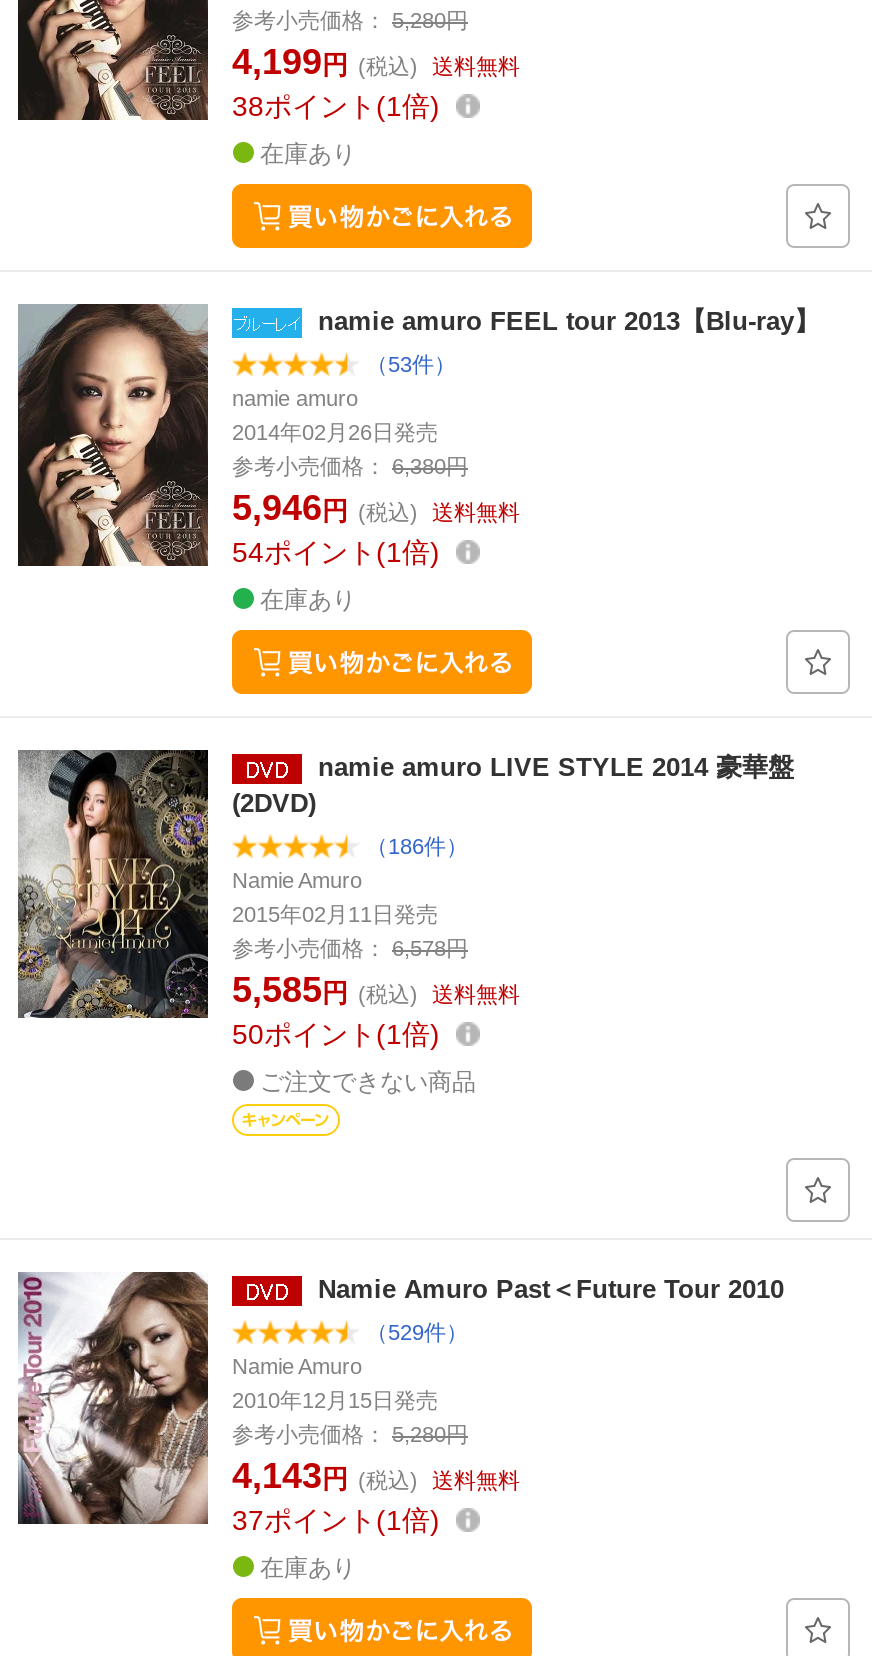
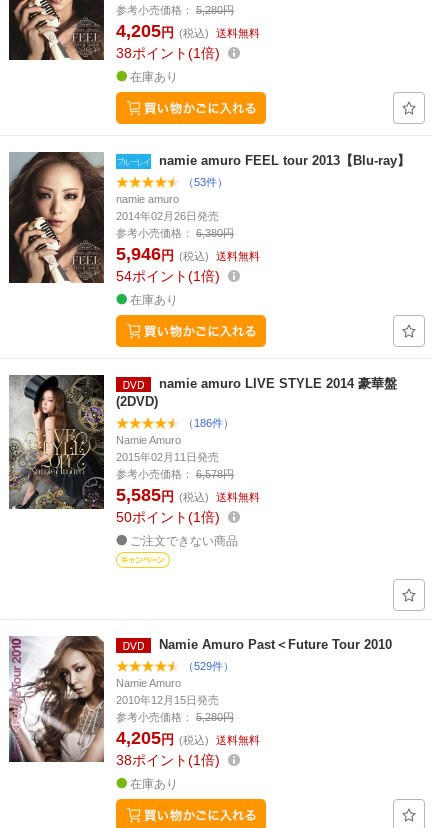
- 4,199円 (税込) 送料無料
+ 4,205円 (税込) 送料無料

- 4,143円 (税込) 送料無料
+ 4,205円 (税込) 送料無料

- 37ポイント 1倍
+ 38ポイント 1倍
